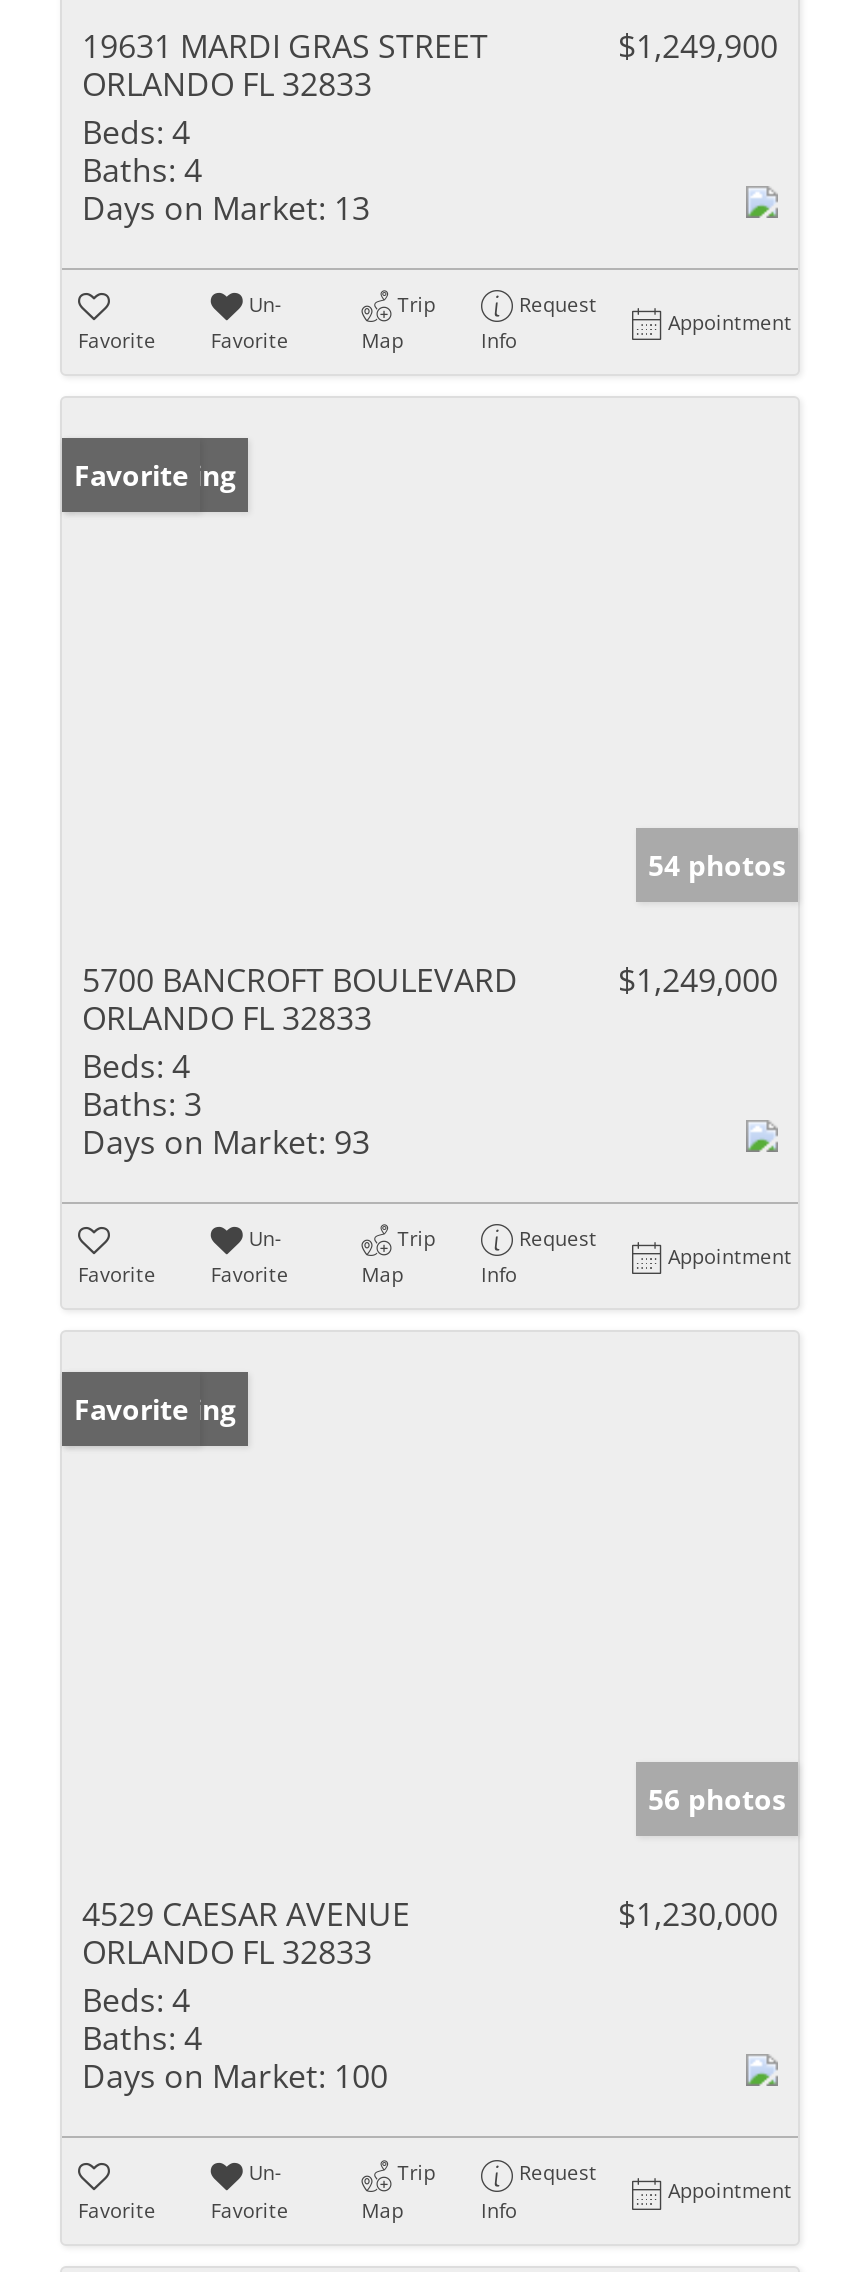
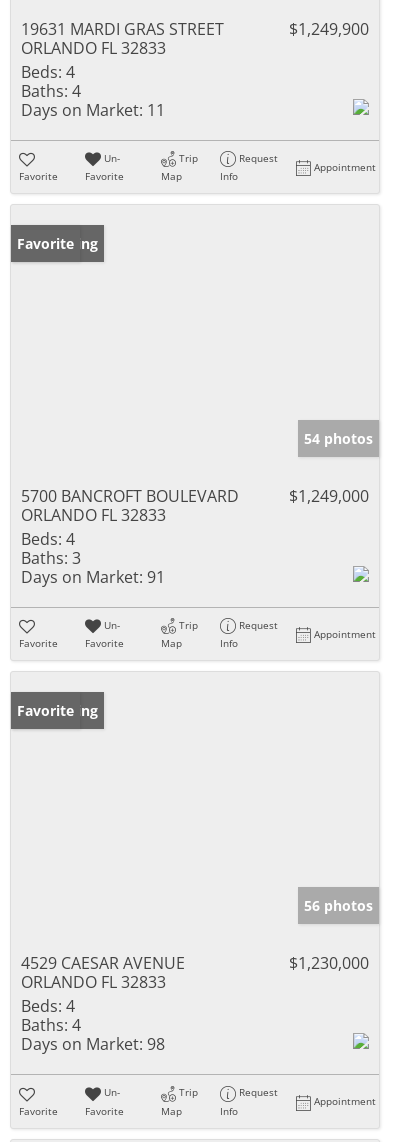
- Days on Market: 13
+ Days on Market: 11

- Days on Market: 93
+ Days on Market: 91

- Days on Market: 100
+ Days on Market: 98
